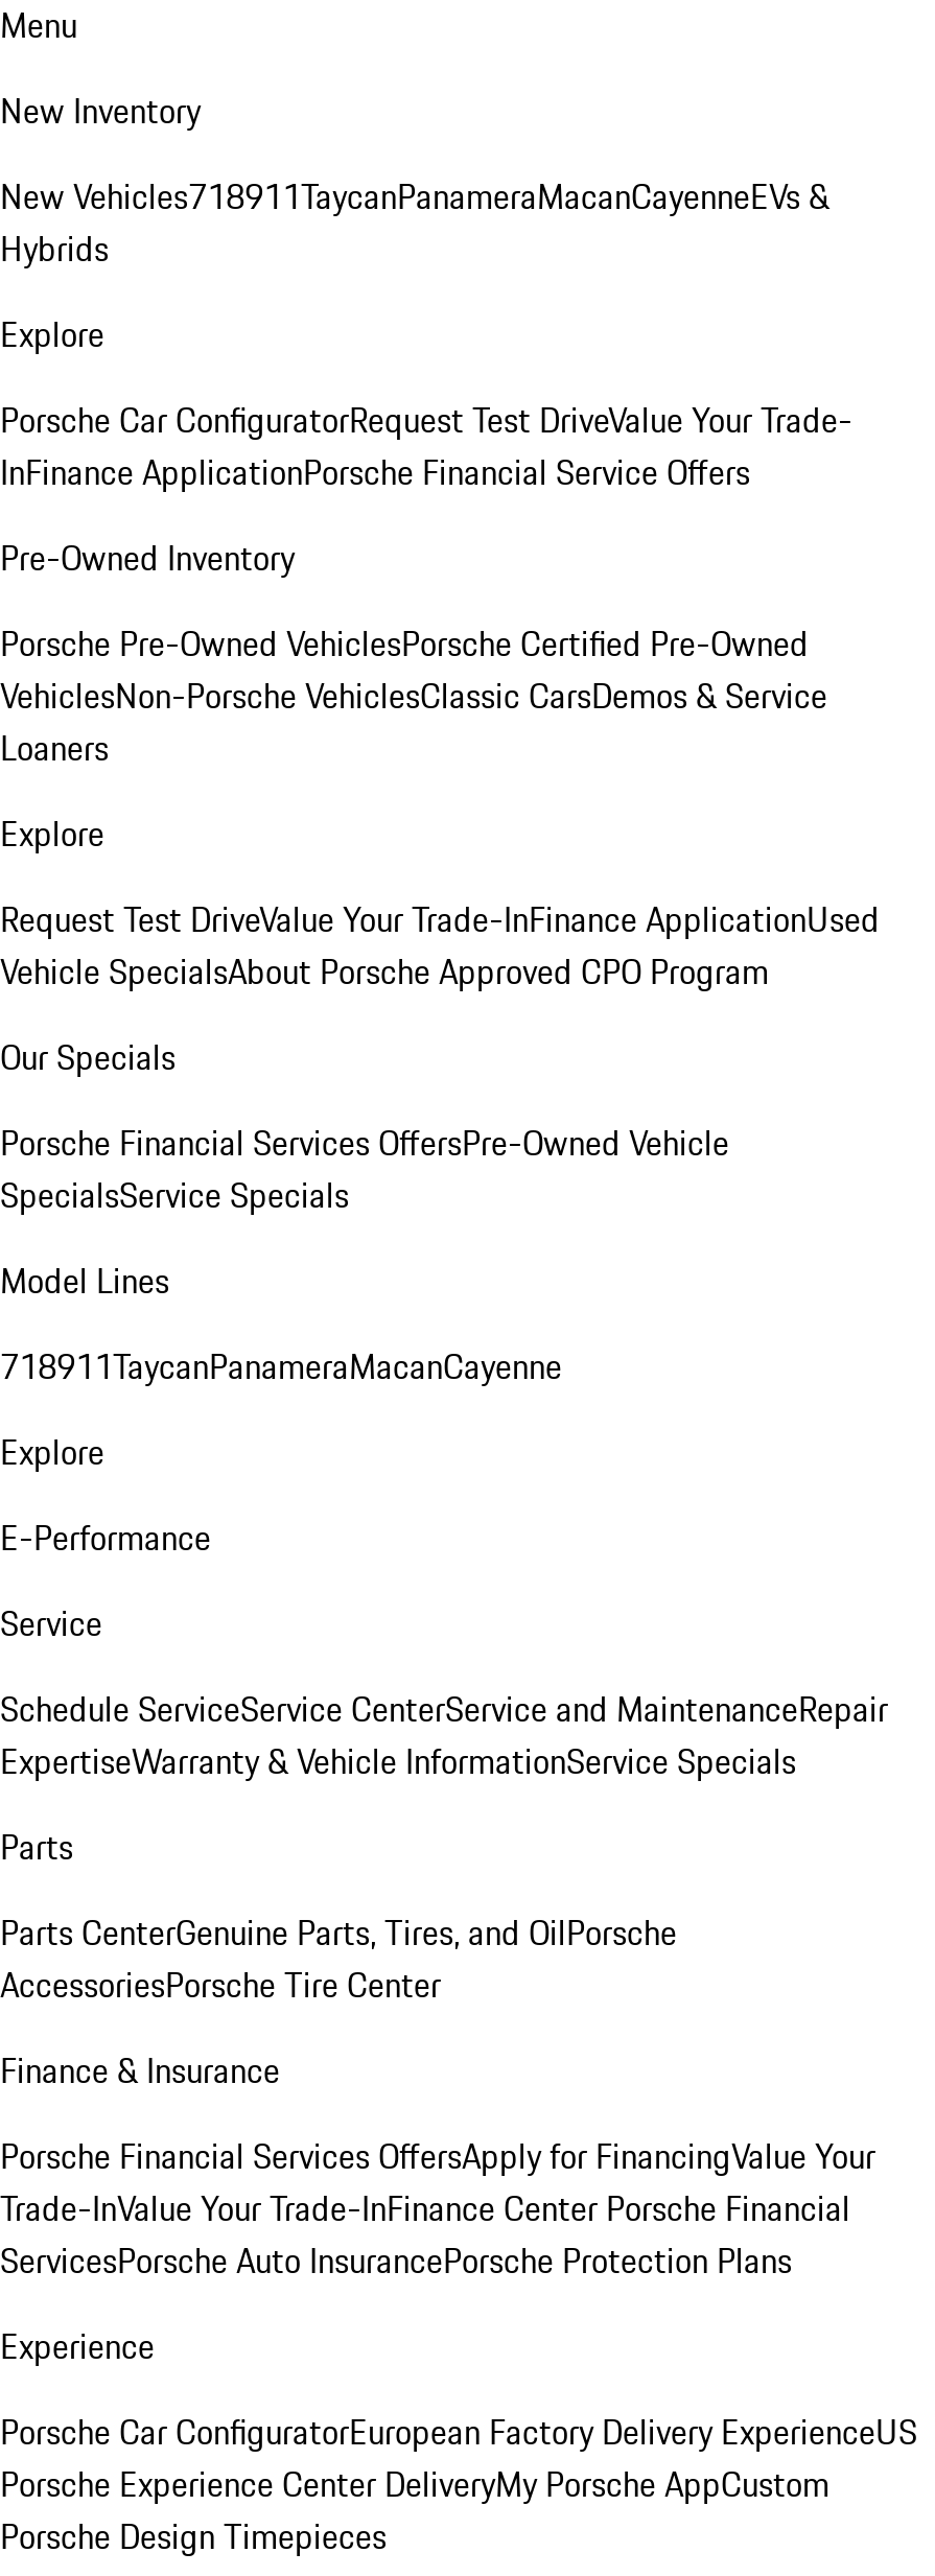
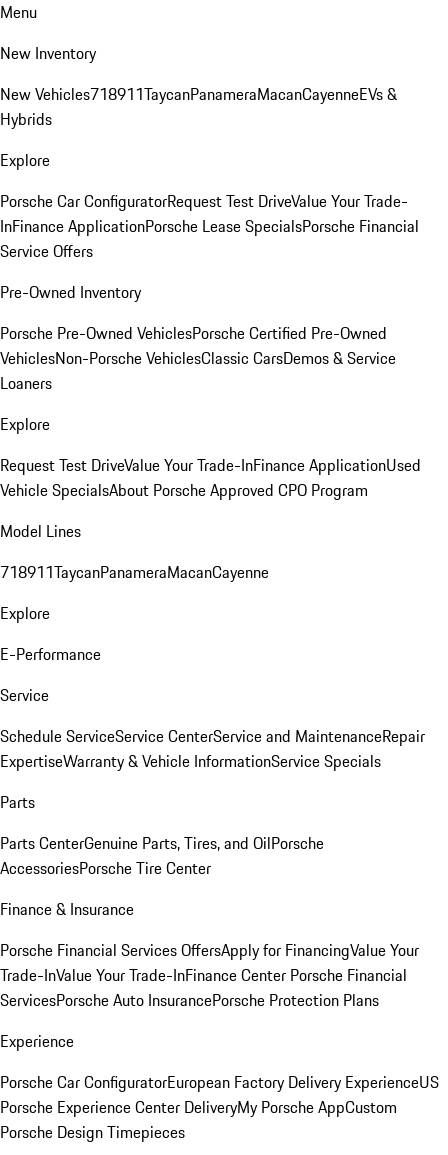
- InFinance ApplicationPorsche Financial Service Offers
+ InFinance ApplicationPorsche Lease SpecialsPorsche Financial
+ Service Offers

moved down: Pre-Owned Inventory | Porsche Pre-Owned VehiclesPorsche Certified Pre-Owned | VehiclesNon-Porsche VehiclesClassic CarsDemos & Service | Loaners | Explore | Request Test DriveValue Your Trade-InFinance ApplicationUsed | Vehicle SpecialsAbout Porsche Approved CPO Program

- Our Specials
- Porsche Financial Services OffersPre-Owned Vehicle
- SpecialsService Specials
